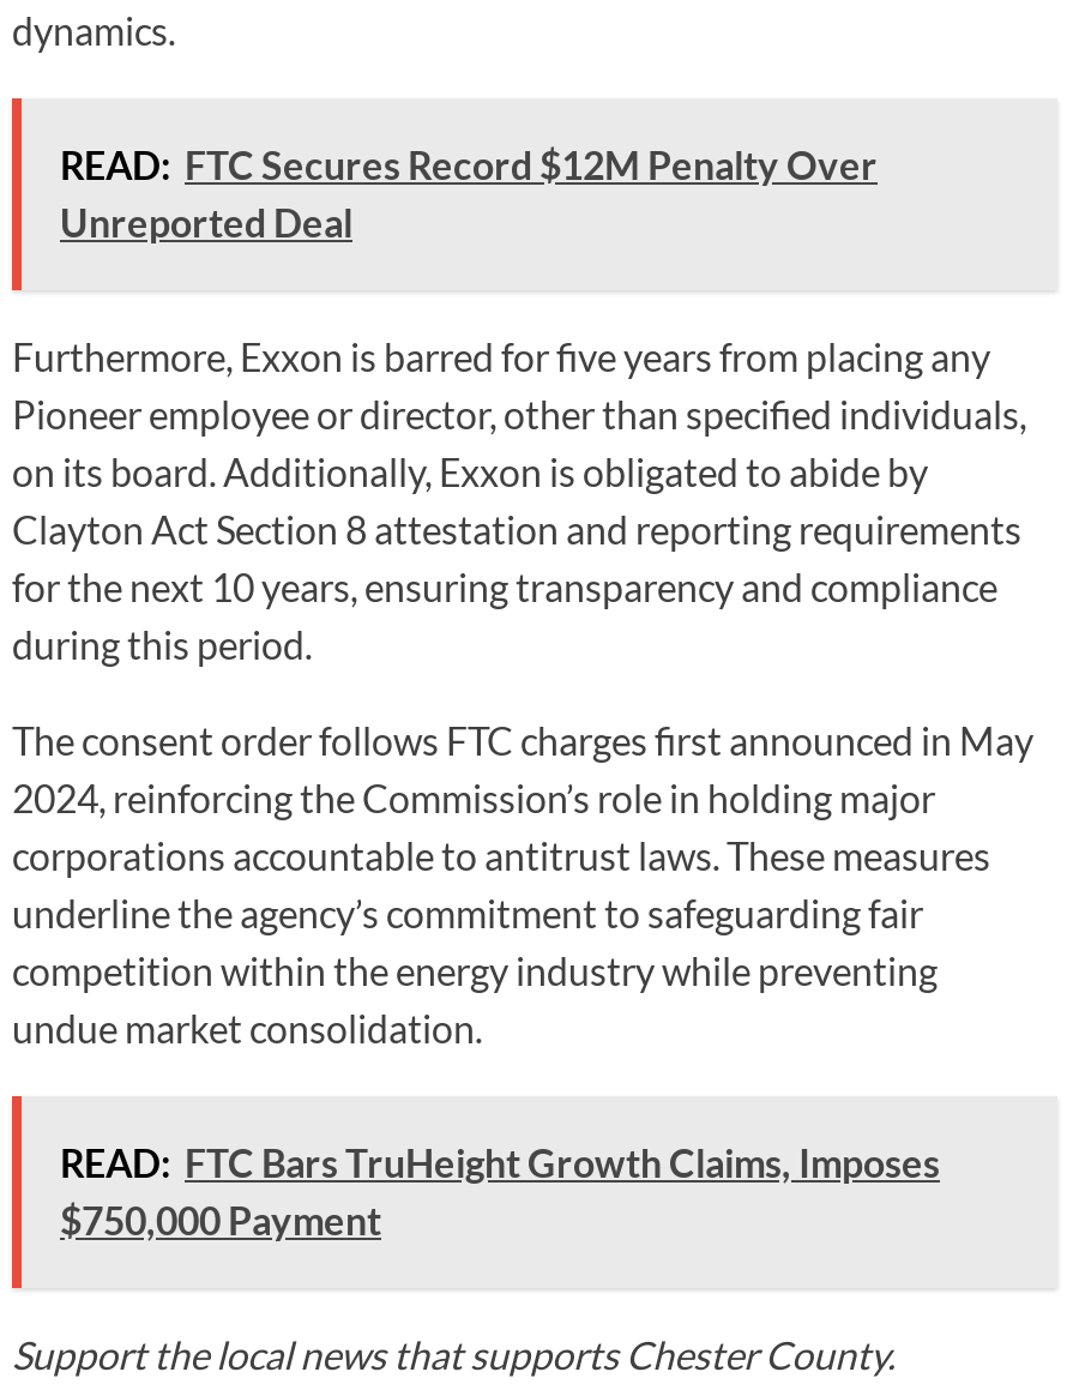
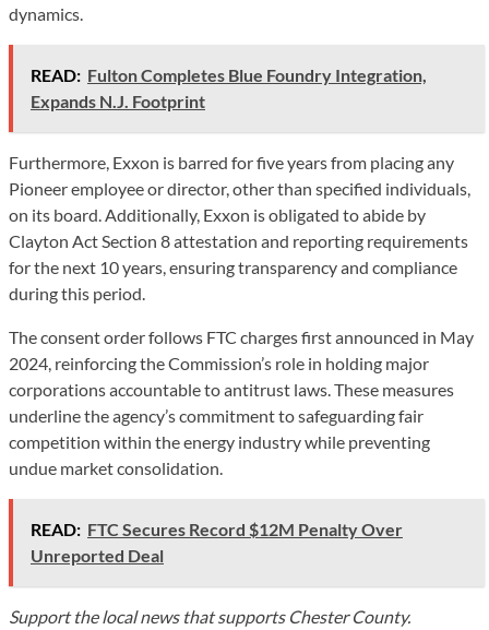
+ READ: Fulton Completes Blue Foundry Integration,
+ Expands N.J. Footprint

moved down: READ: FTC Secures Record $12M Penalty Over | Unreported Deal

- READ: FTC Bars TruHeight Growth Claims, Imposes
- $750,000 Payment
